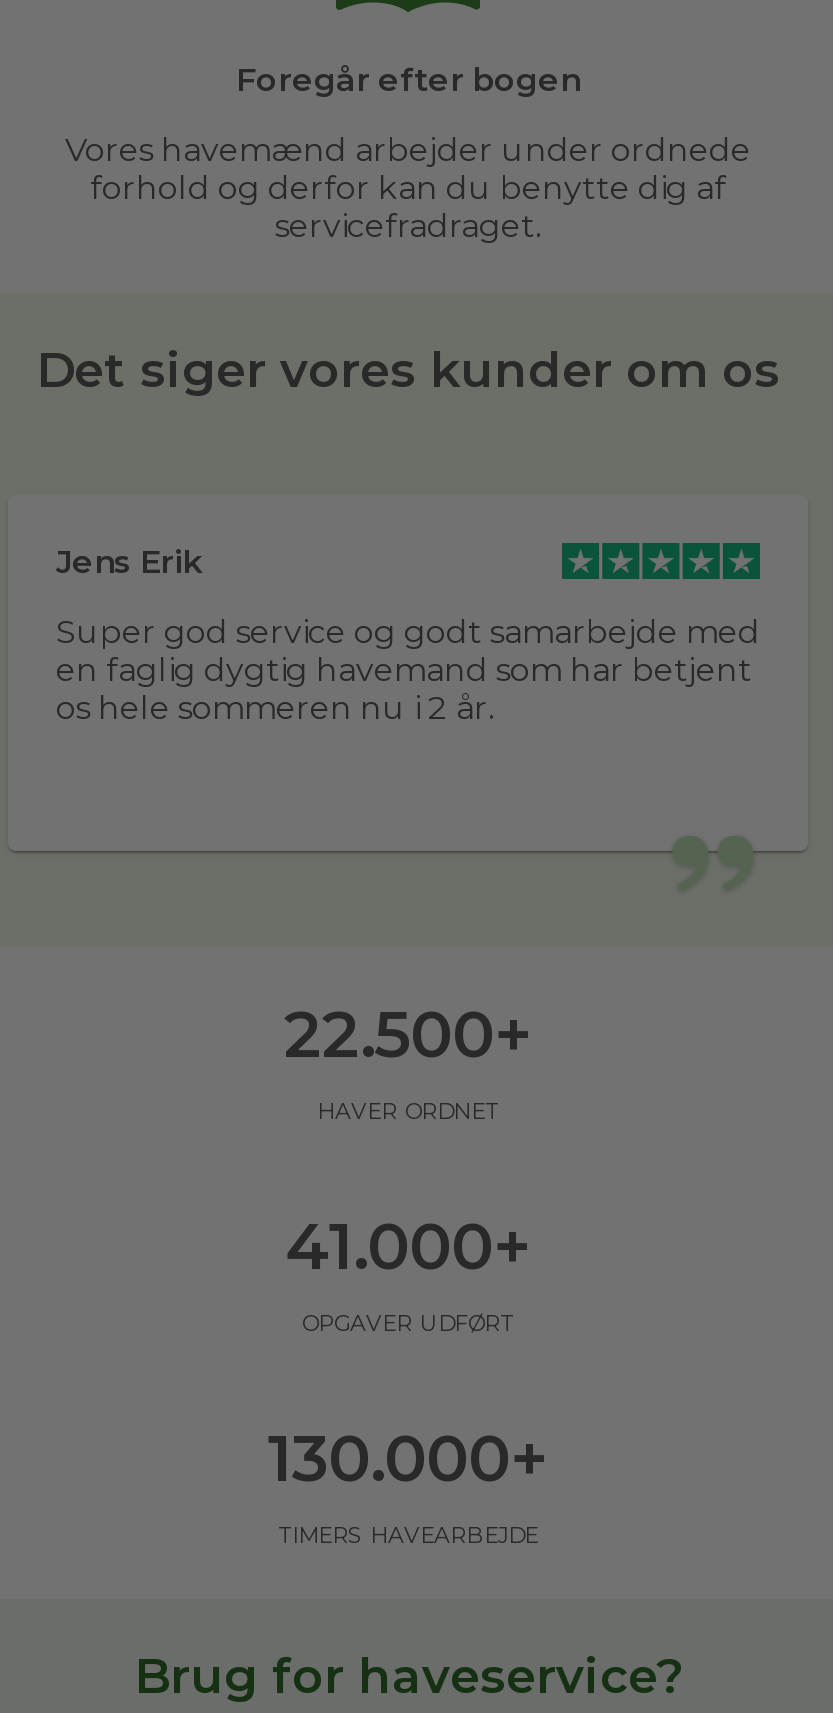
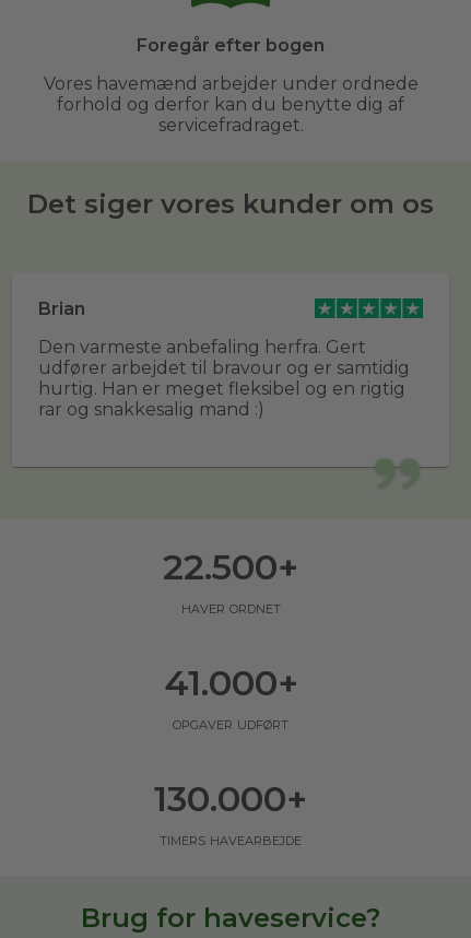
- Jens Erik
+ Brian

- Super god service og godt samarbejde med
- en faglig dygtig havemand som har betjent
- os hele sommeren nu i 2 år.
+ Den varmeste anbefaling herfra. Gert
+ udfører arbejdet til bravour og er samtidig
+ hurtig. Han er meget fleksibel og en rigtig
+ rar og snakkesalig mand :)
